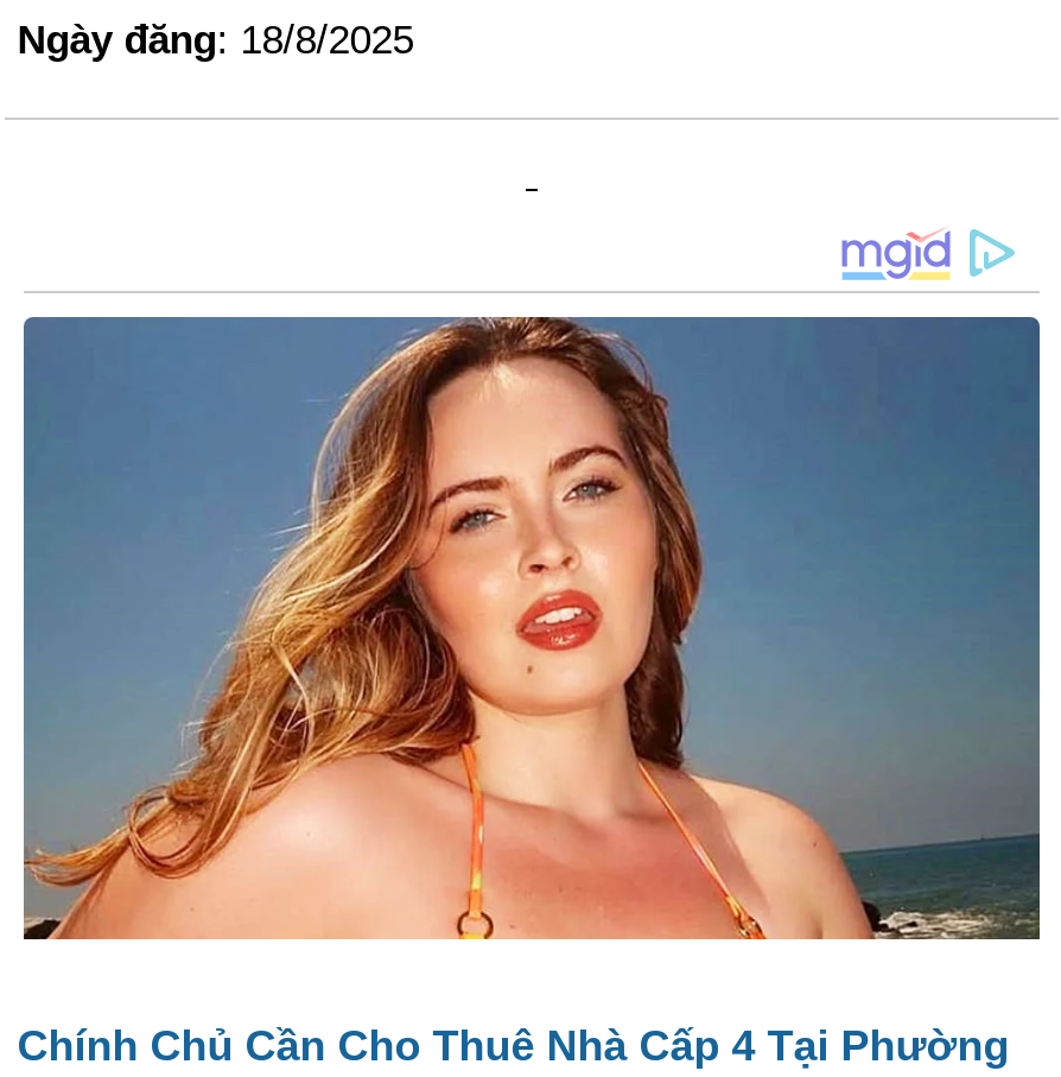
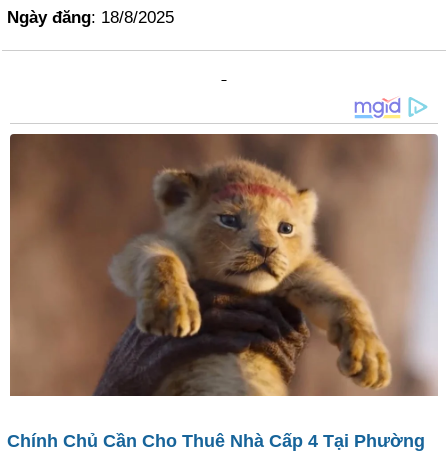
- [image]
+ [image]
